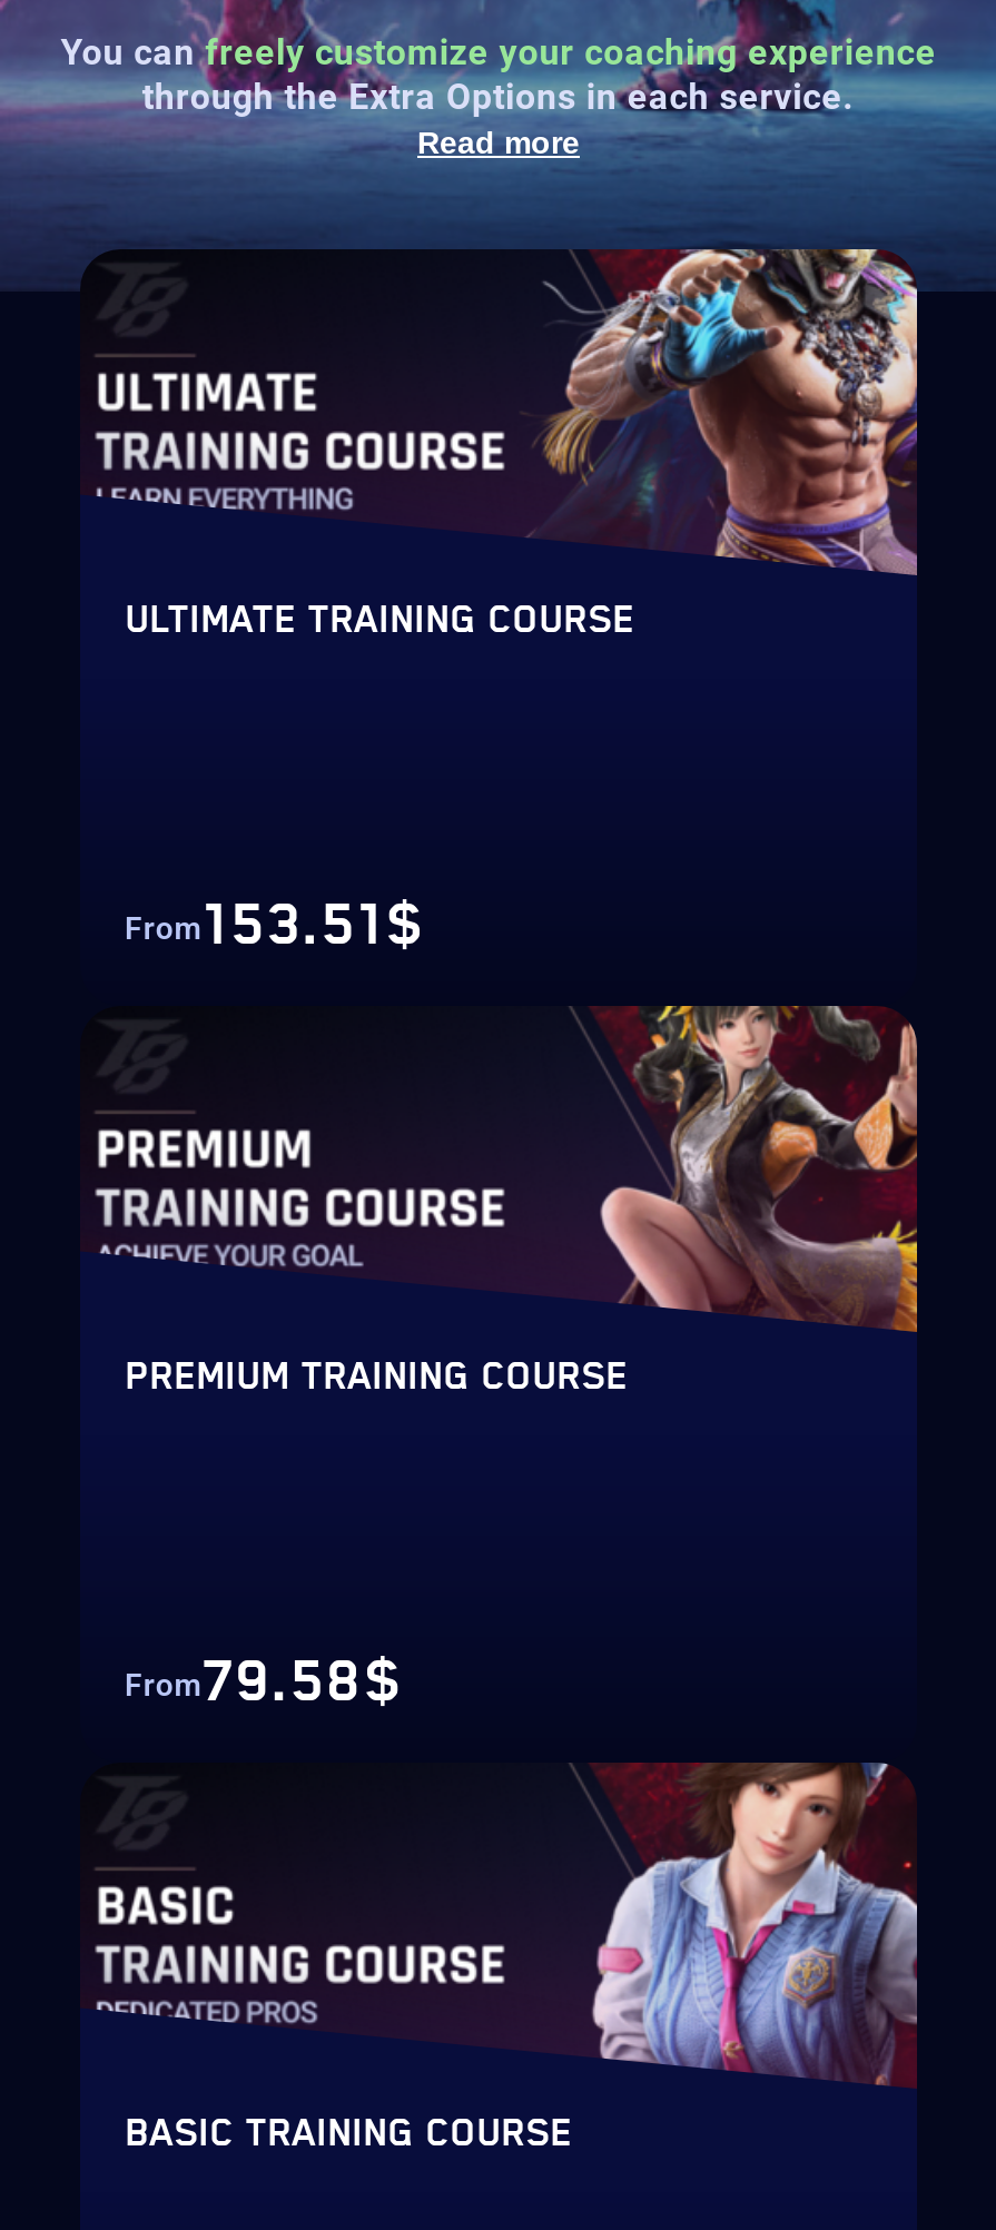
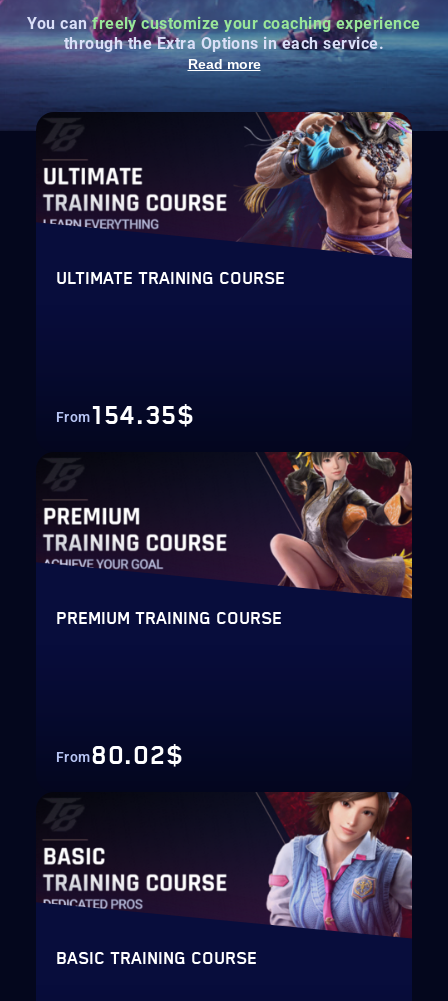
- From153.51$
+ From154.35$

- From79.58$
+ From80.02$
